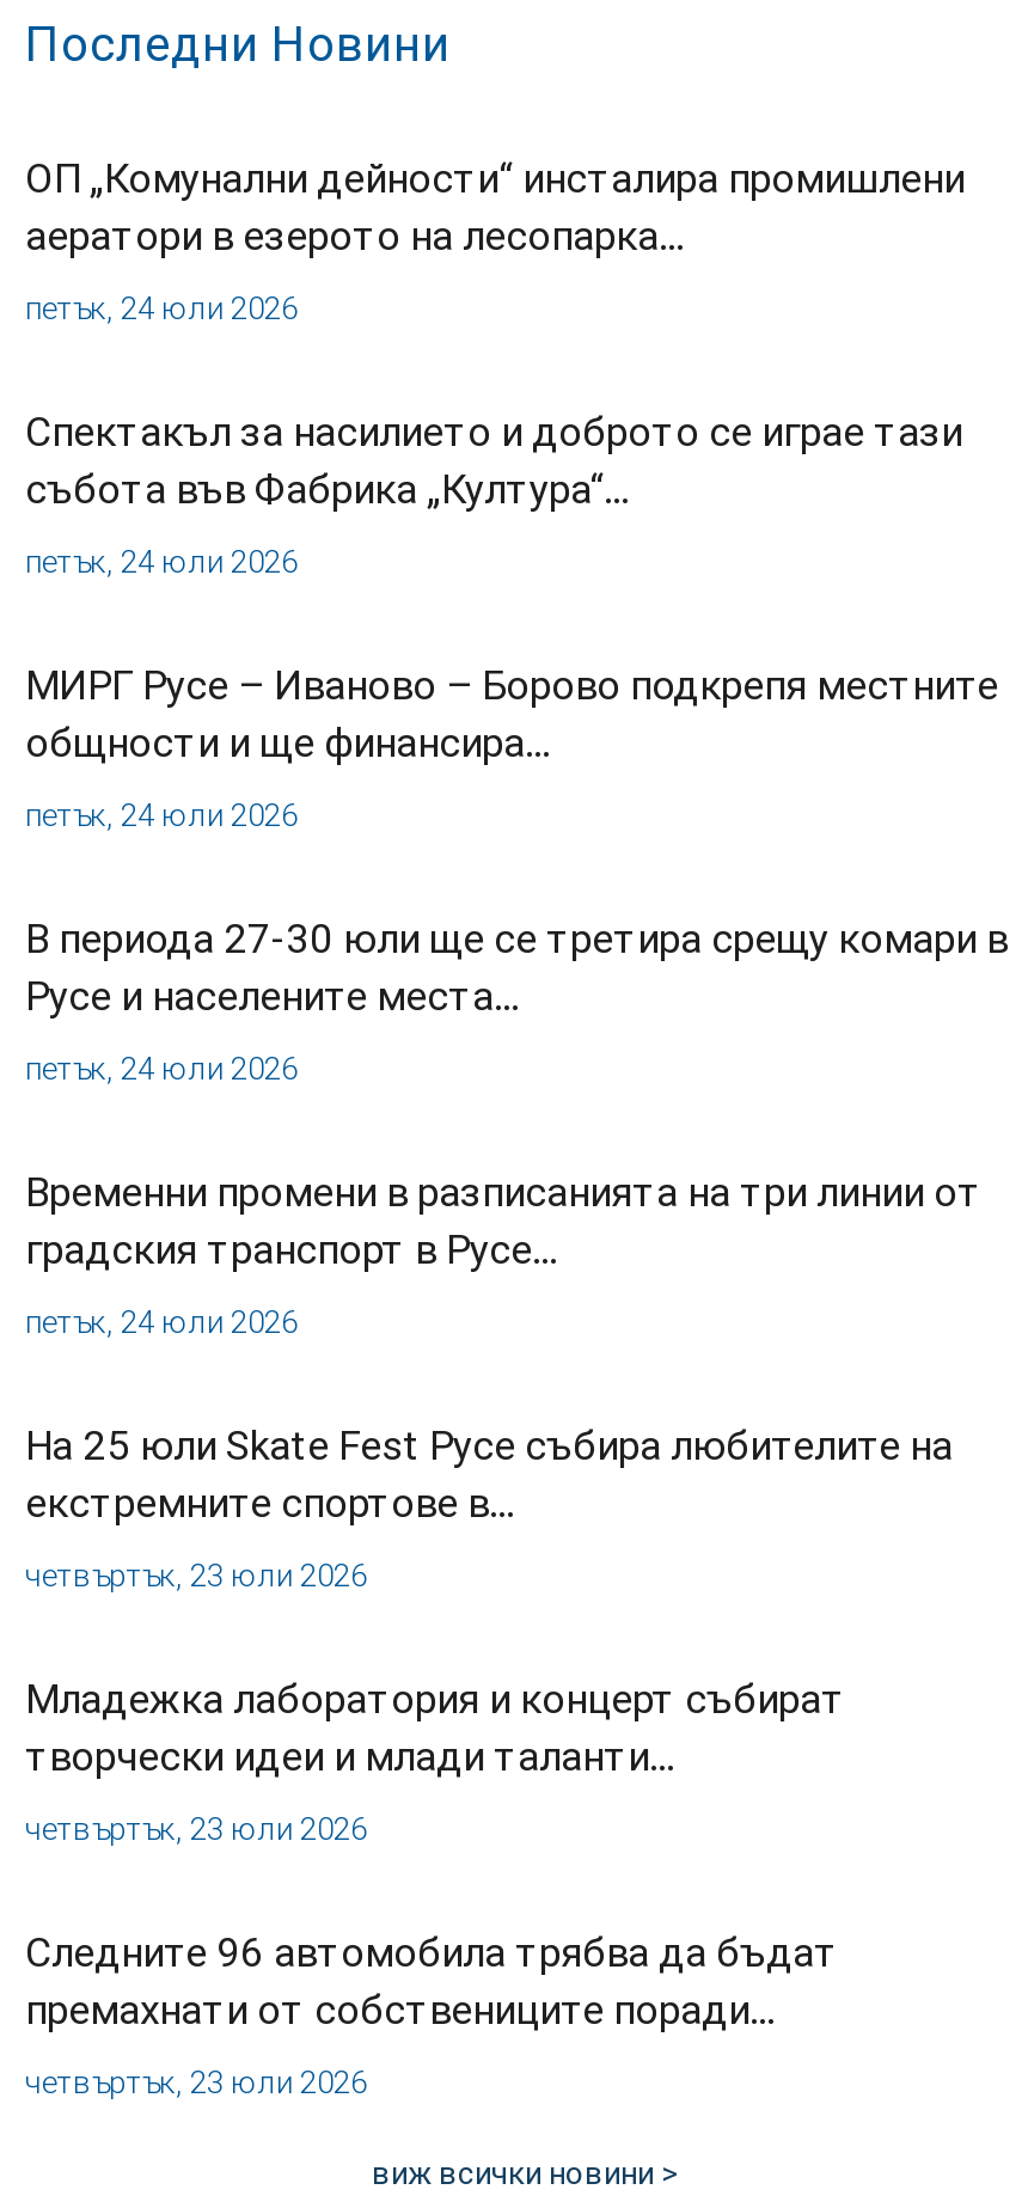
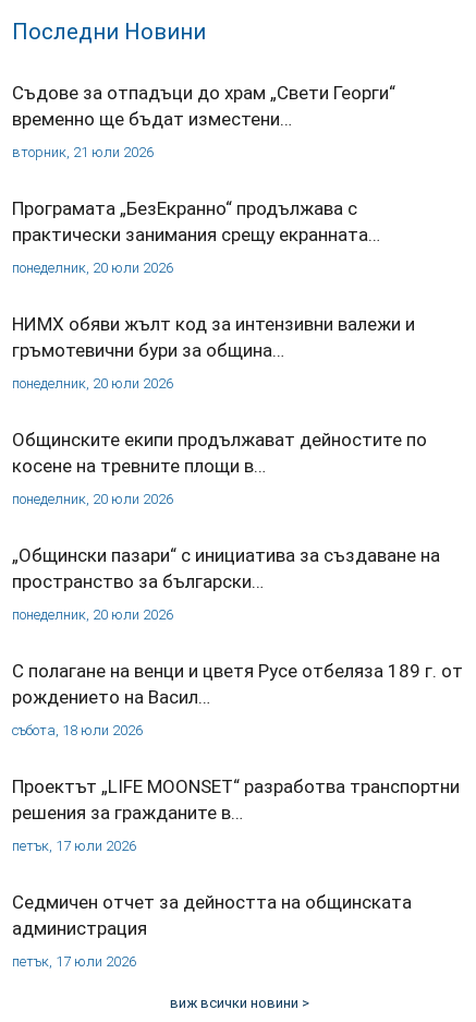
- ОП „Комунални дейности“ инсталира промишлени
- аератори в езерото на лесопарка…
+ Съдове за отпадъци до храм „Свети Георги“
+ временно ще бъдат изместени…

- петък, 24 юли 2026
+ вторник, 21 юли 2026

- Спектакъл за насилието и доброто се играе тази
- събота във Фабрика „Култура“…
+ Програмата „БезЕкранно“ продължава с
+ практически занимания срещу екранната…

- петък, 24 юли 2026
+ понеделник, 20 юли 2026

- МИРГ Русе – Иваново – Борово подкрепя местните
- общности и ще финансира…
+ НИМХ обяви жълт код за интензивни валежи и
+ гръмотевични бури за община…

- петък, 24 юли 2026
+ понеделник, 20 юли 2026

- В периода 27-30 юли ще се третира срещу комари в
- Русе и населените места…
+ Общинските екипи продължават дейностите по
+ косене на тревните площи в…

- петък, 24 юли 2026
+ понеделник, 20 юли 2026

- Временни промени в разписанията на три линии от
- градския транспорт в Русе…
+ „Общински пазари“ с инициатива за създаване на
+ пространство за български…

- петък, 24 юли 2026
+ понеделник, 20 юли 2026

- На 25 юли Skate Fest Русе събира любителите на
- екстремните спортове в…
+ С полагане на венци и цветя Русе отбеляза 189 г. от
+ рождението на Васил…

- четвъртък, 23 юли 2026
+ събота, 18 юли 2026

- Младежка лаборатория и концерт събират
- творчески идеи и млади таланти…
+ Проектът „LIFE MOONSET“ разработва транспортни
+ решения за гражданите в…

- четвъртък, 23 юли 2026
+ петък, 17 юли 2026

- Следните 96 автомобила трябва да бъдат
- премахнати от собствениците поради…
+ Седмичен отчет за дейността на общинската
+ администрация

- четвъртък, 23 юли 2026
+ петък, 17 юли 2026
